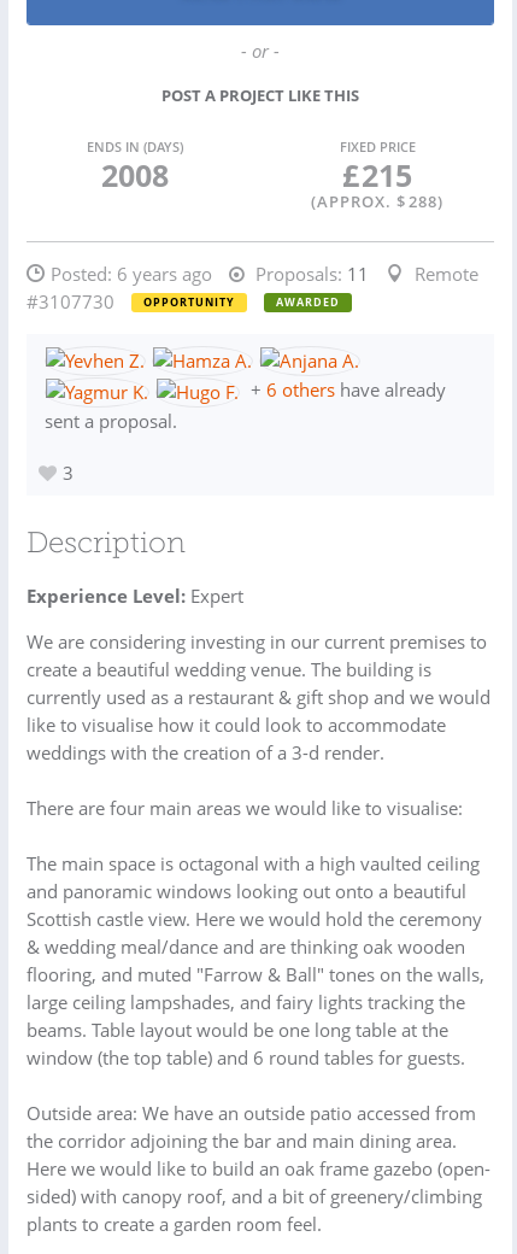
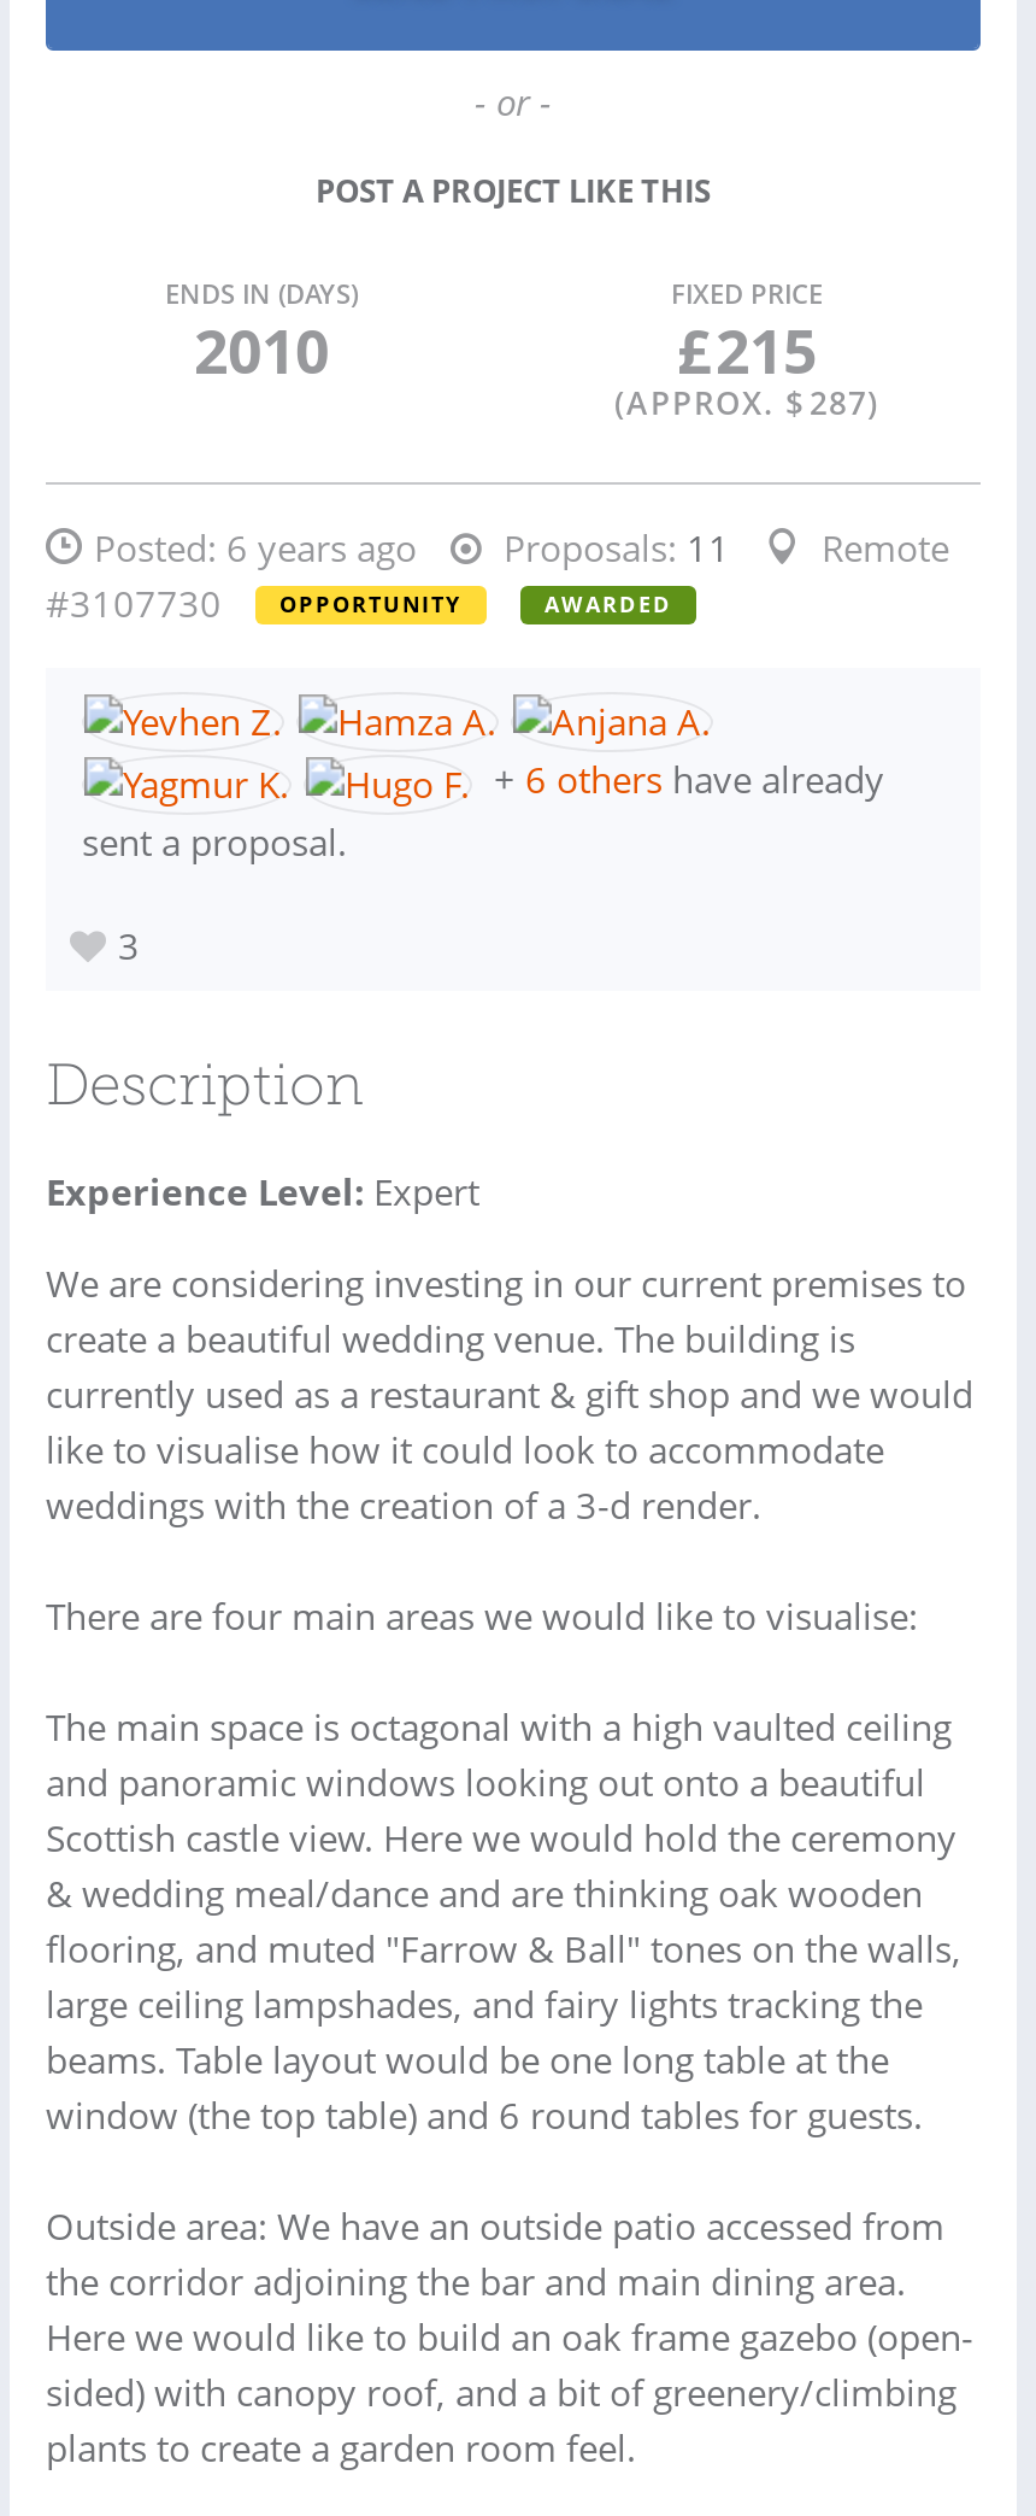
- 2008
+ 2010

- (APPROX. $ 288)
+ (APPROX. $ 287)
